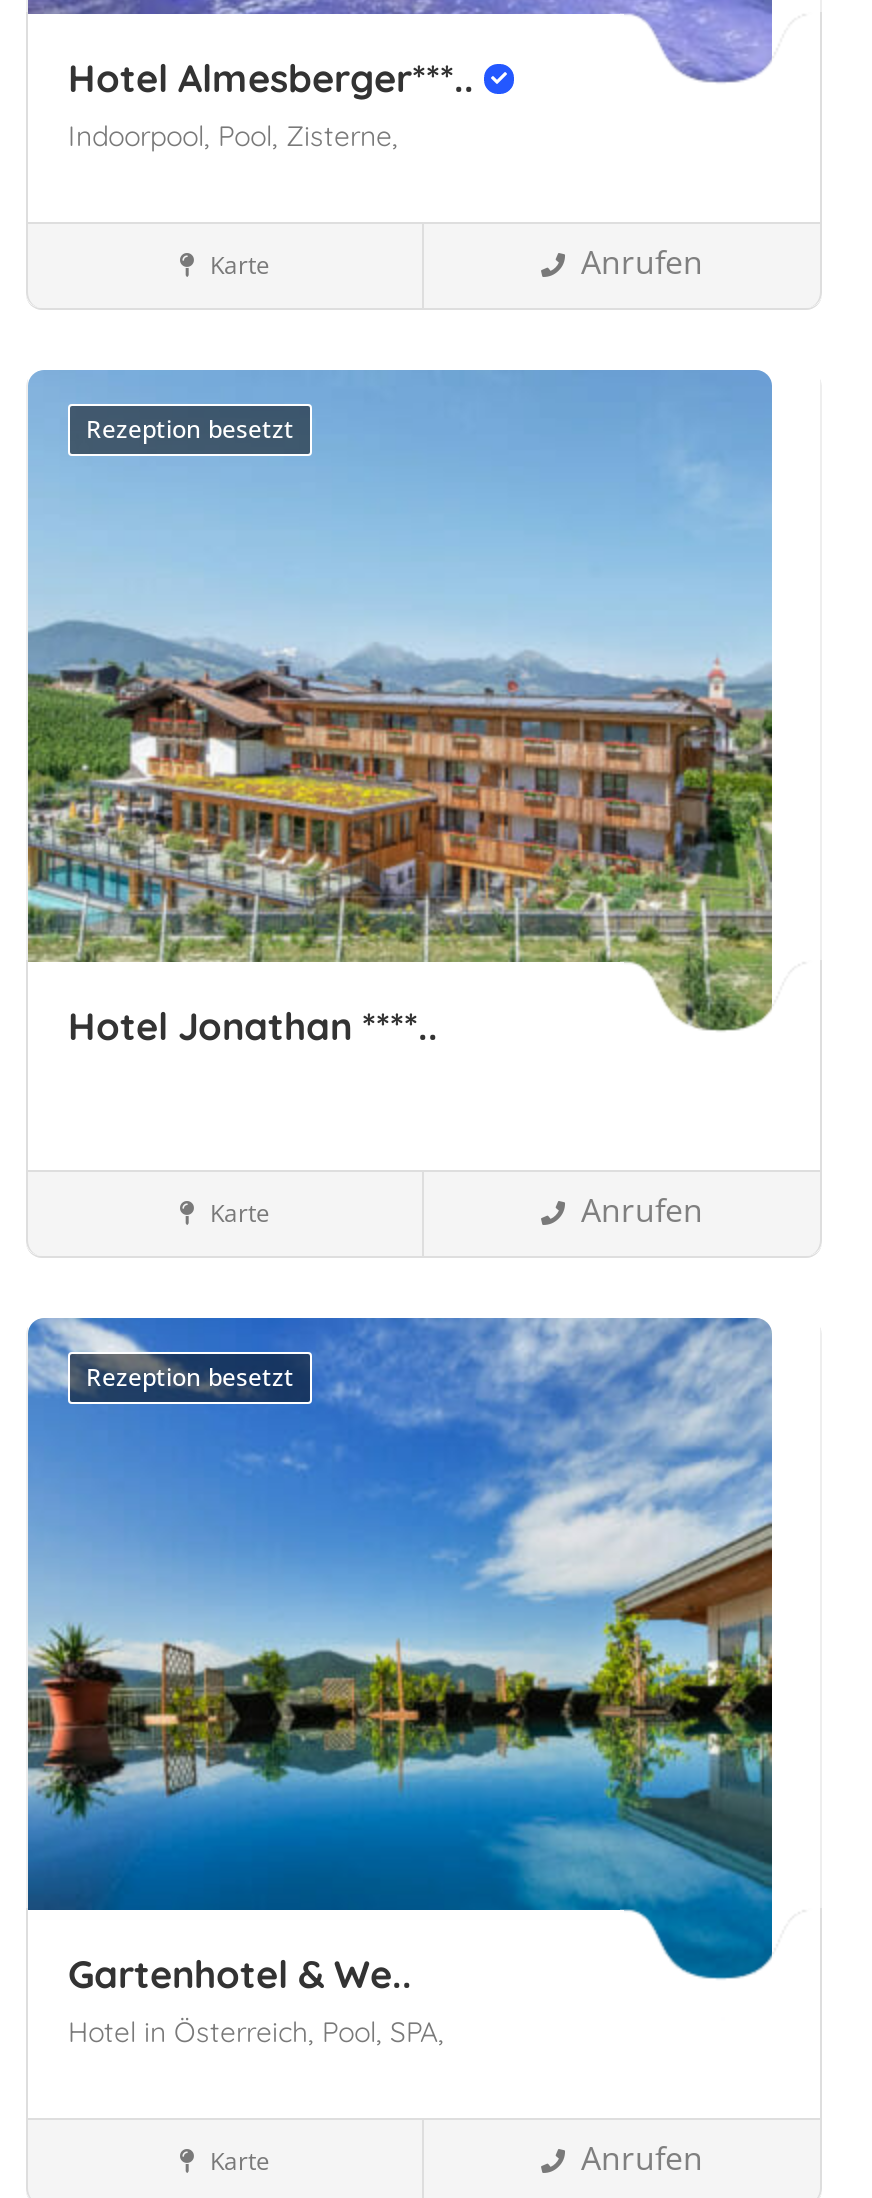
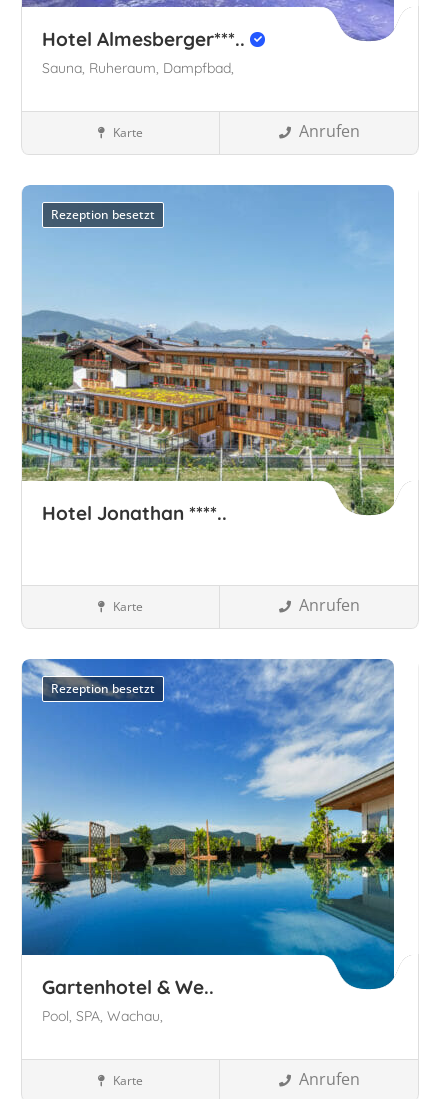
- Indoorpool, Pool, Zisterne,
+ Sauna, Ruheraum, Dampfbad,

- Hotel in Österreich, Pool, SPA,
+ Pool, SPA, Wachau,
